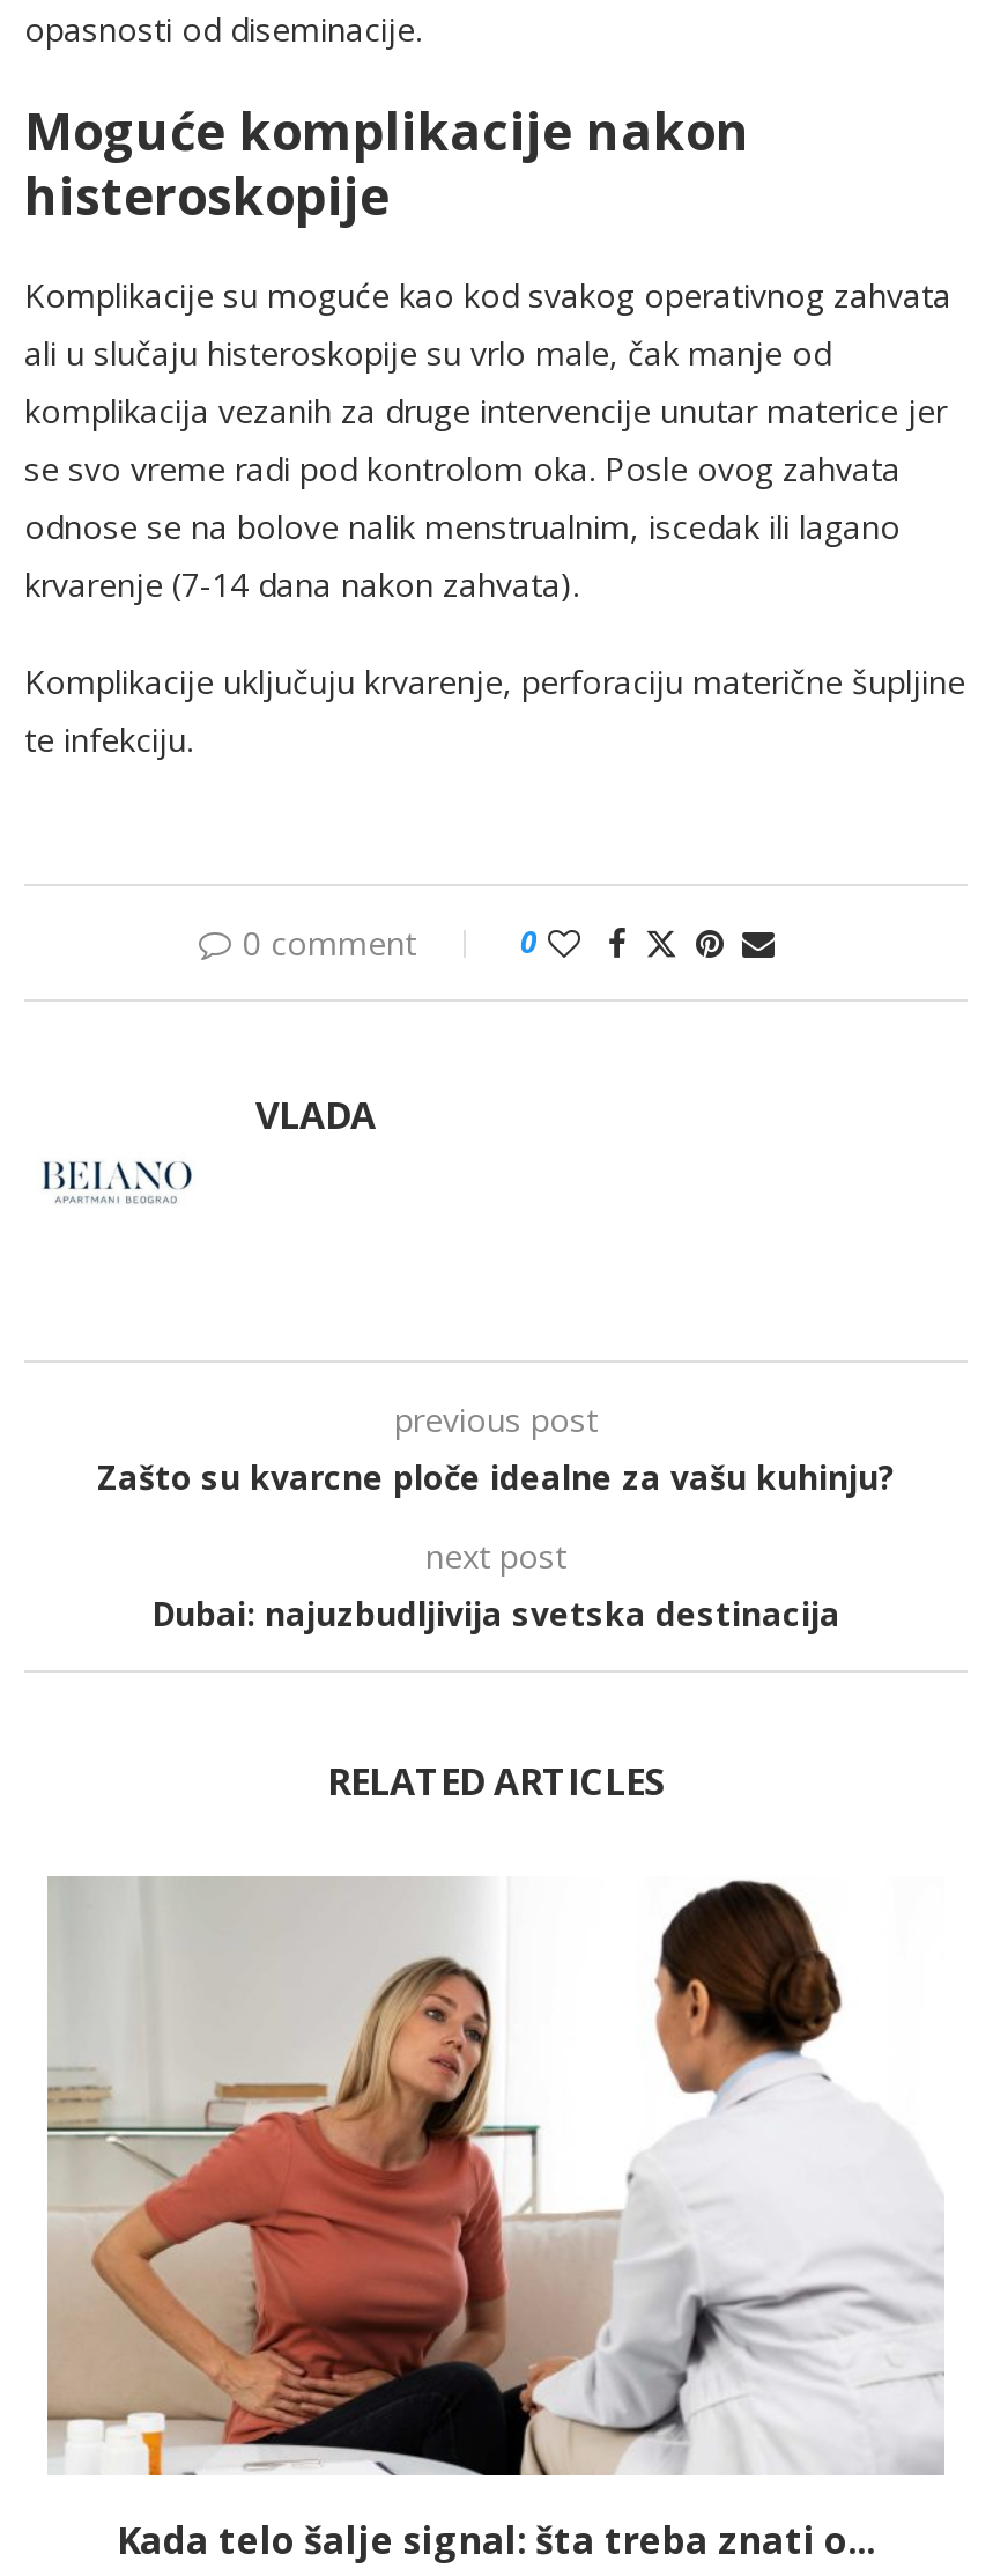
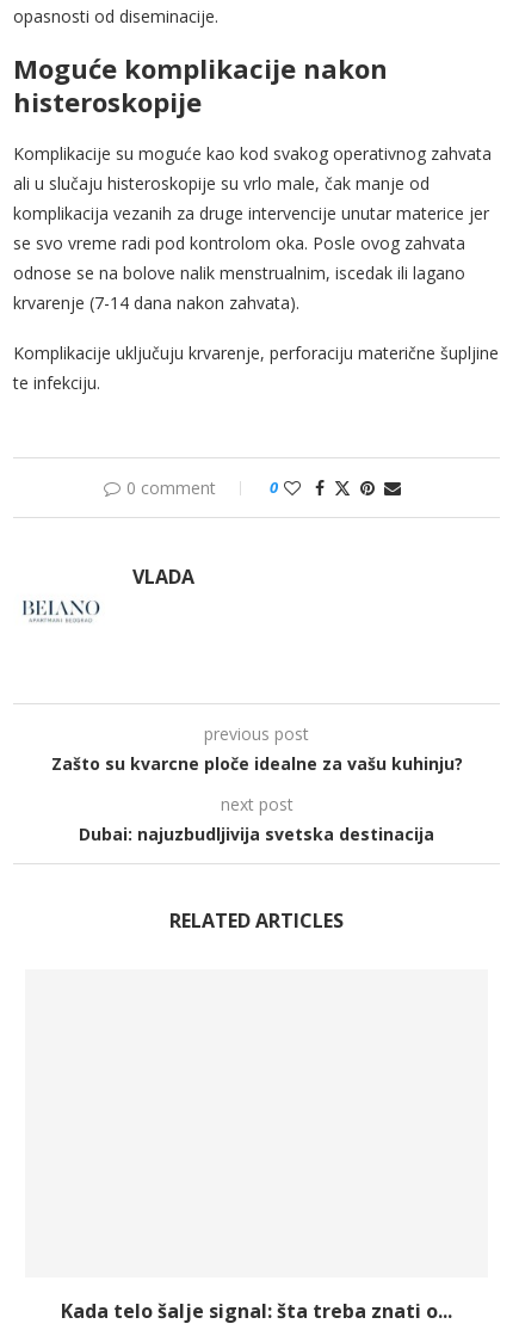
- [image]
